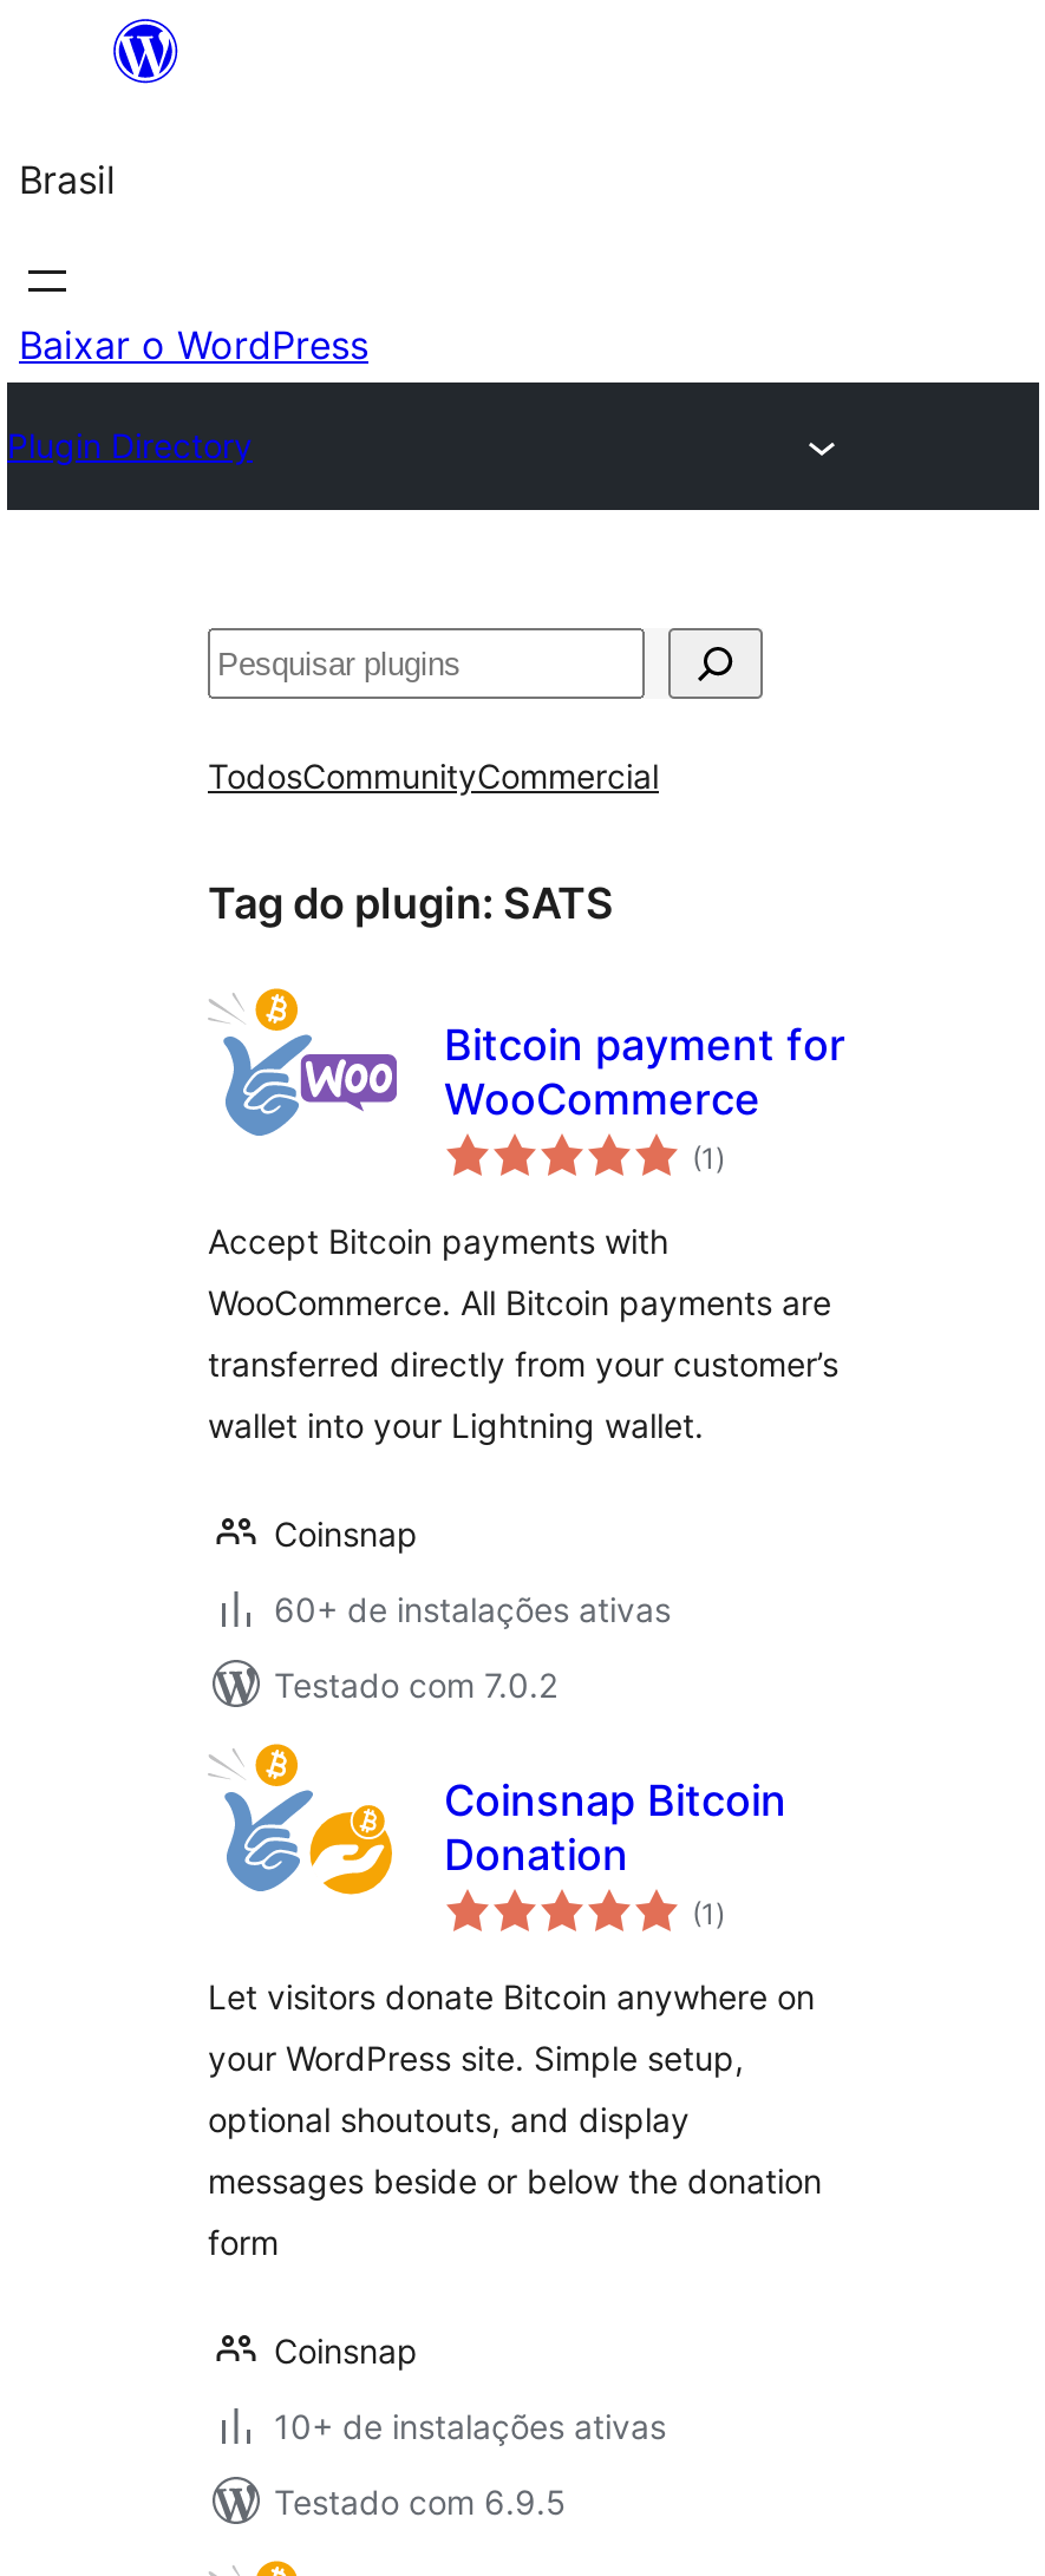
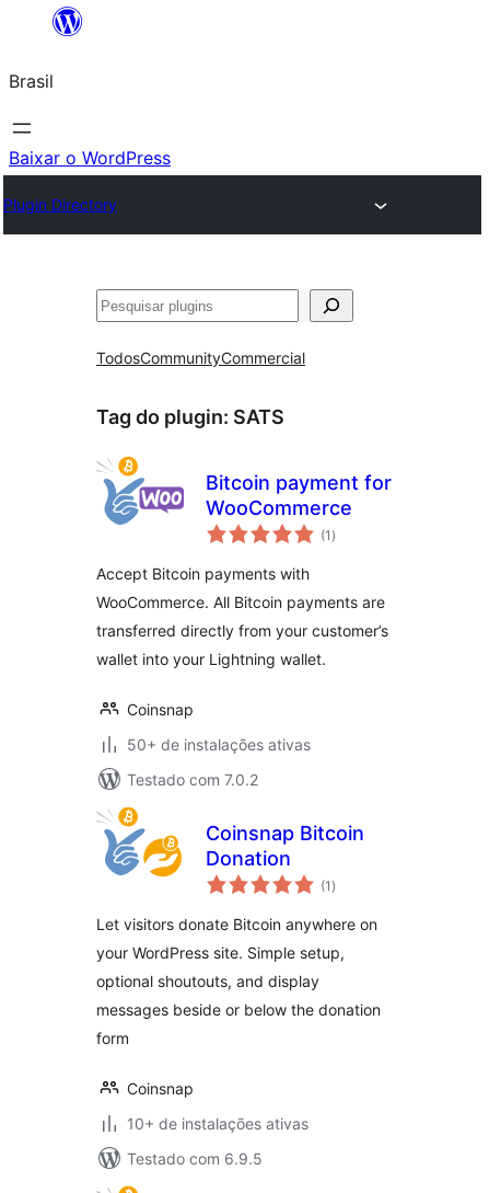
- 60+ de instalações ativas
+ 50+ de instalações ativas
